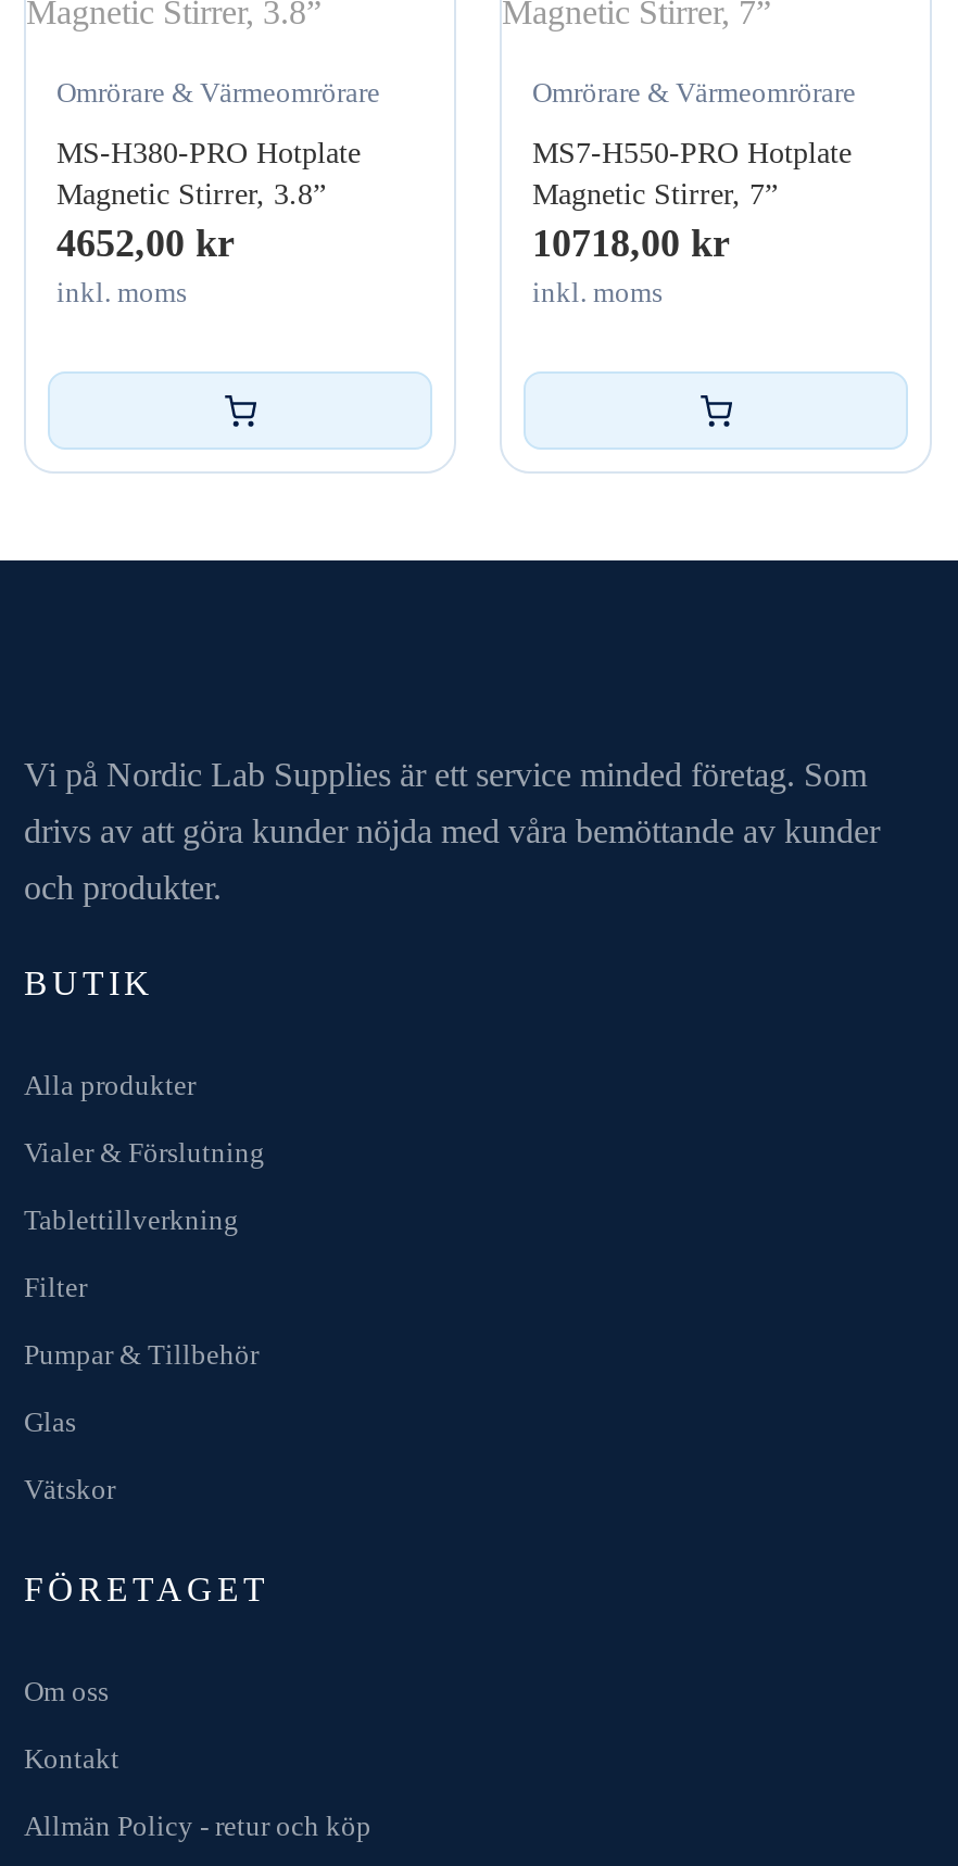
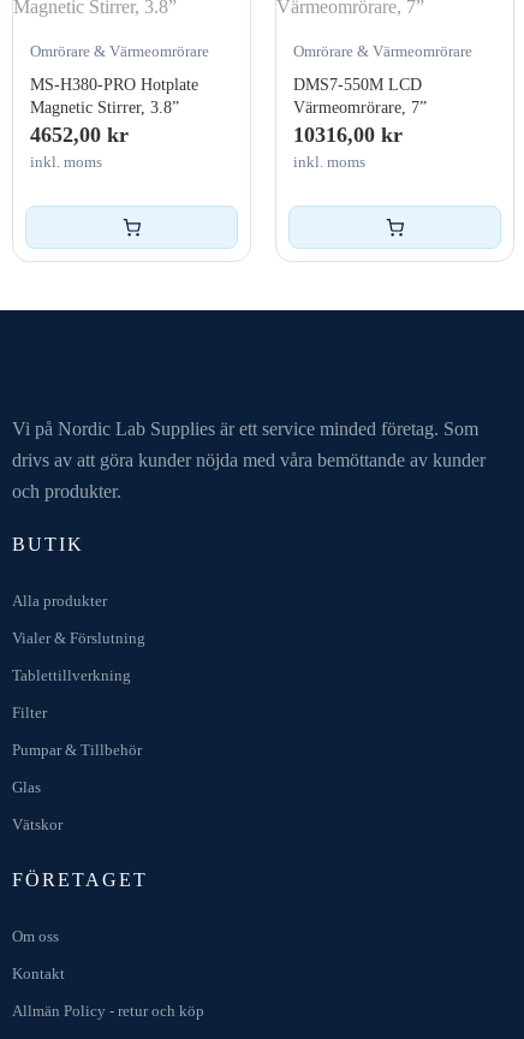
- MS7-H550-PRO Hotplate
- Magnetic Stirrer, 7”
- 10718,00 kr
+ DMS7-550M LCD
+ Värmeomrörare, 7”
+ 10316,00 kr
